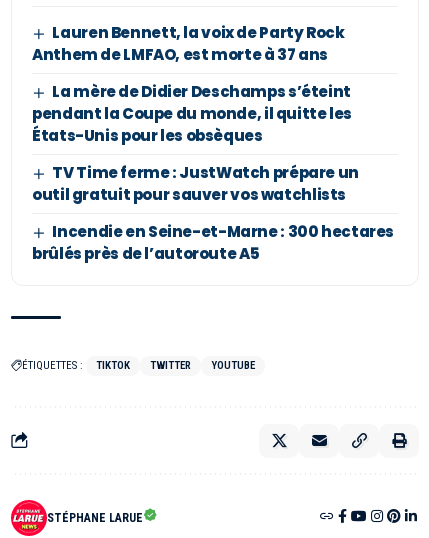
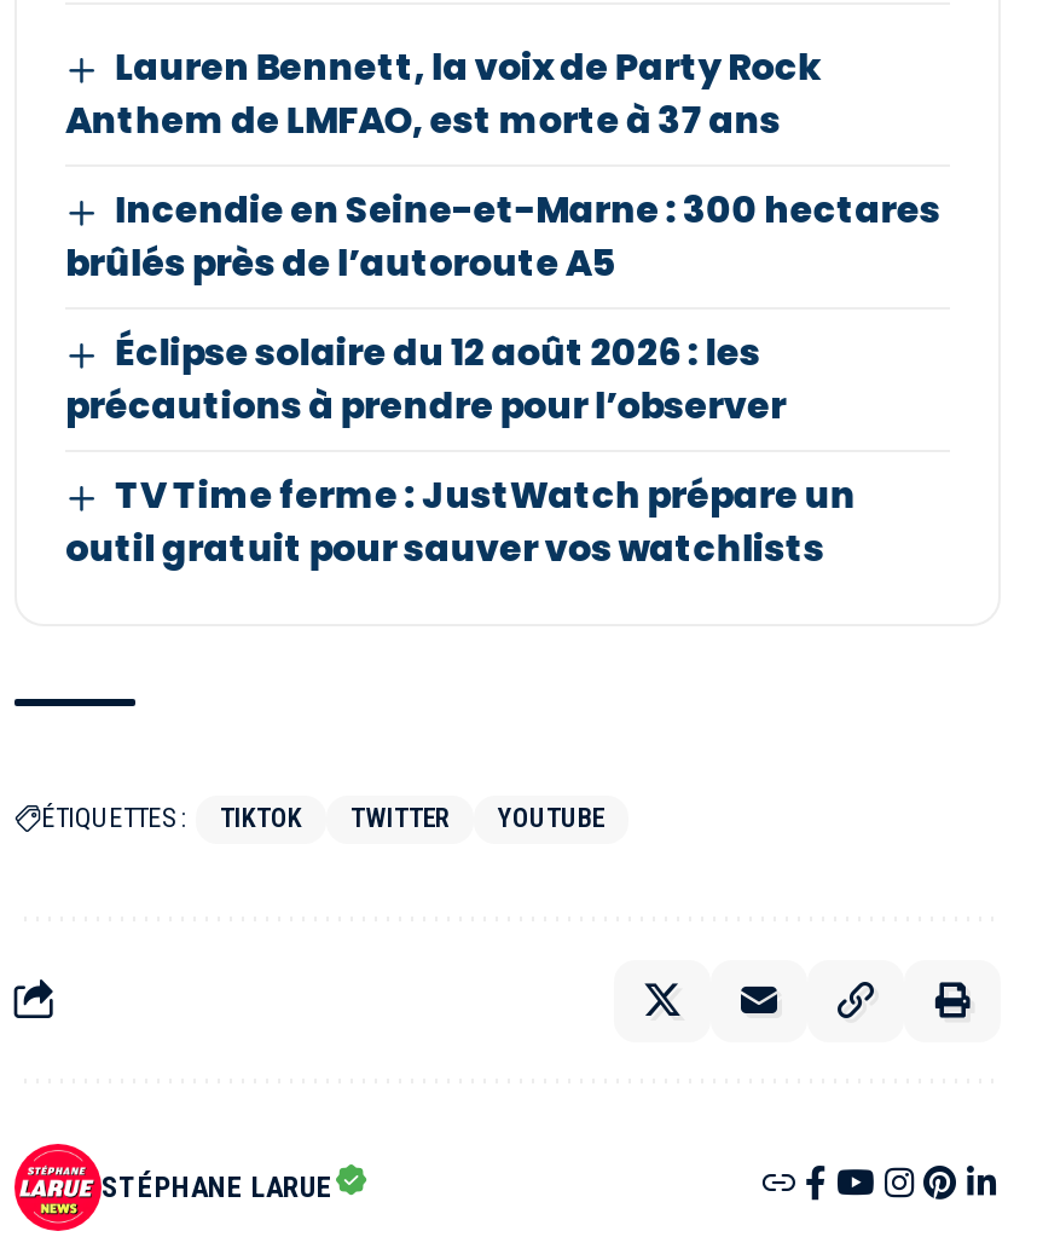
- La mère de Didier Deschamps s’éteint
- pendant la Coupe du monde, il quitte les
- États-Unis pour les obsèques
+ Éclipse solaire du 12 août 2026 : les
+ précautions à prendre pour l’observer

moved down: TV Time ferme : JustWatch prépare un | outil gratuit pour sauver vos watchlists

moved up: Incendie en Seine-et-Marne : 300 hectares | brûlés près de l’autoroute A5
